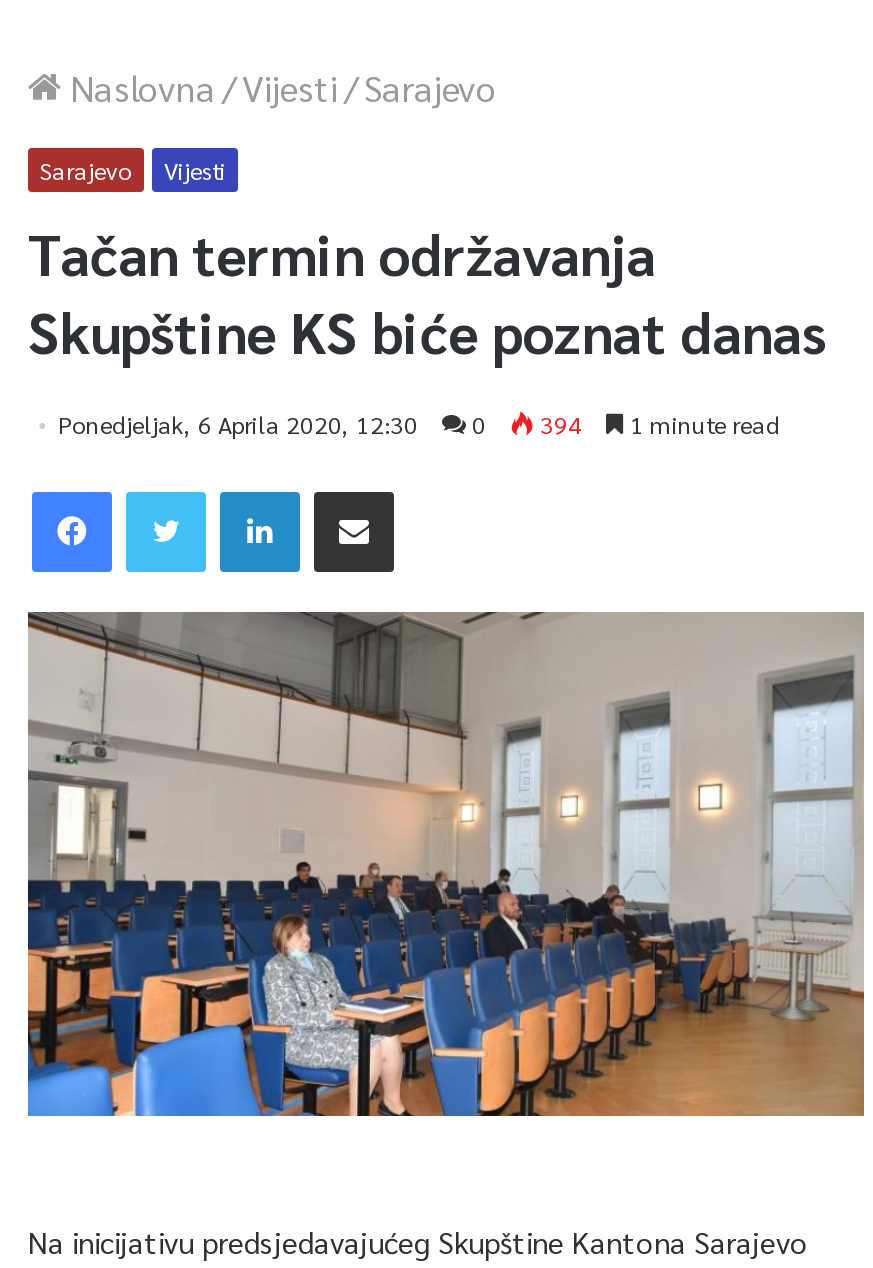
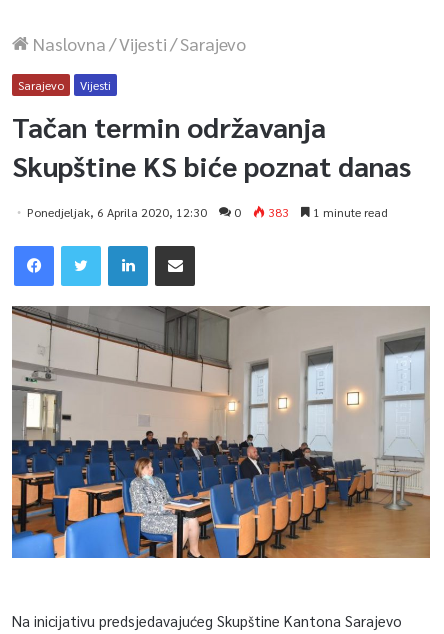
- Ponedjeljak, 6 Aprila 2020, 12:30 0 394 1 minute read
+ Ponedjeljak, 6 Aprila 2020, 12:30 0 383 1 minute read
